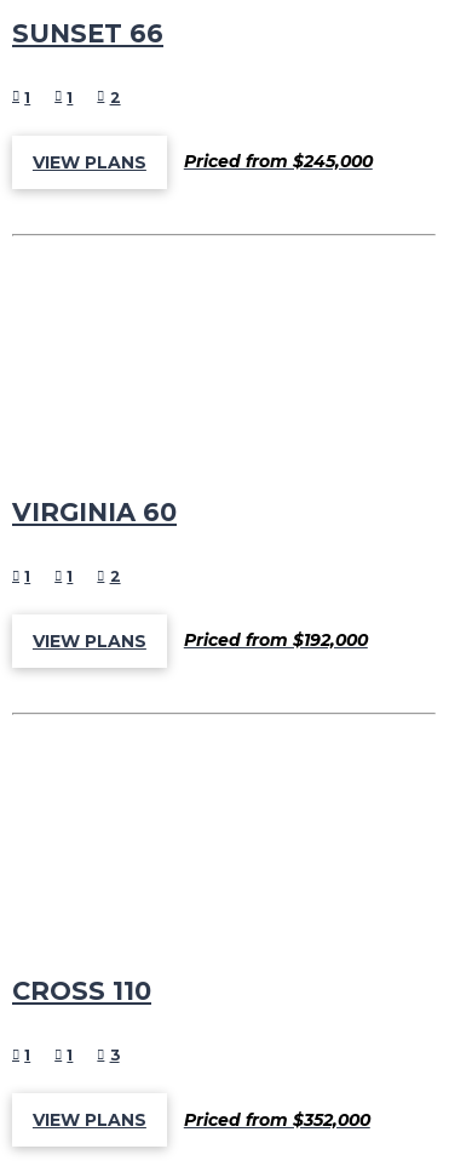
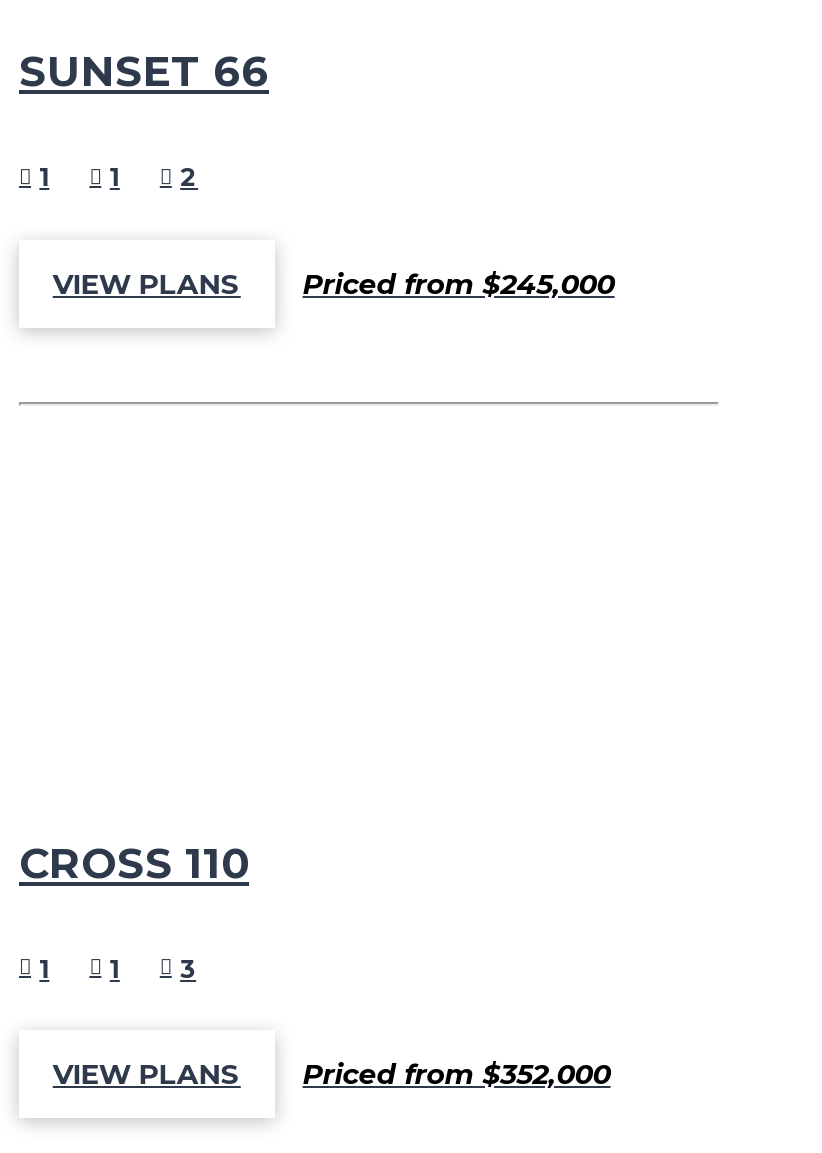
- VIRGINIA 60
- 1
- 1
- 2
- VIEW PLANS
- Priced from $192,000
